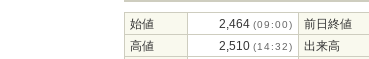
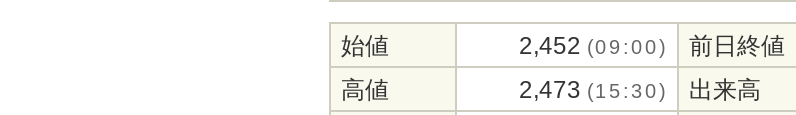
- 2,464 (09:00) 前日終値
+ 2,452 (09:00) 前日終値

- 2,510 (14:32) 出来高
+ 2,473 (15:30) 出来高
